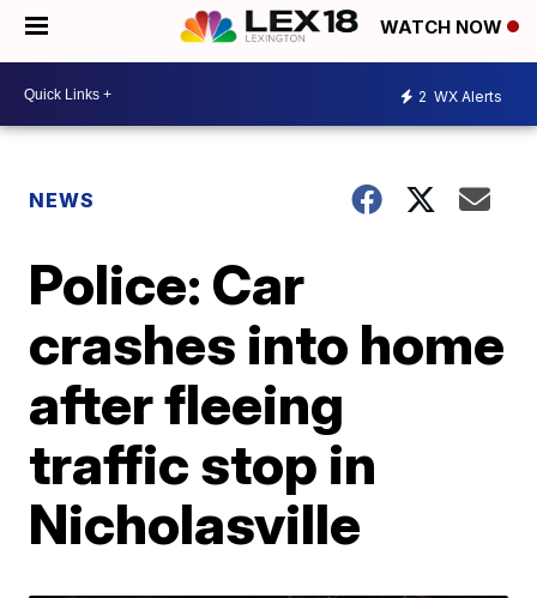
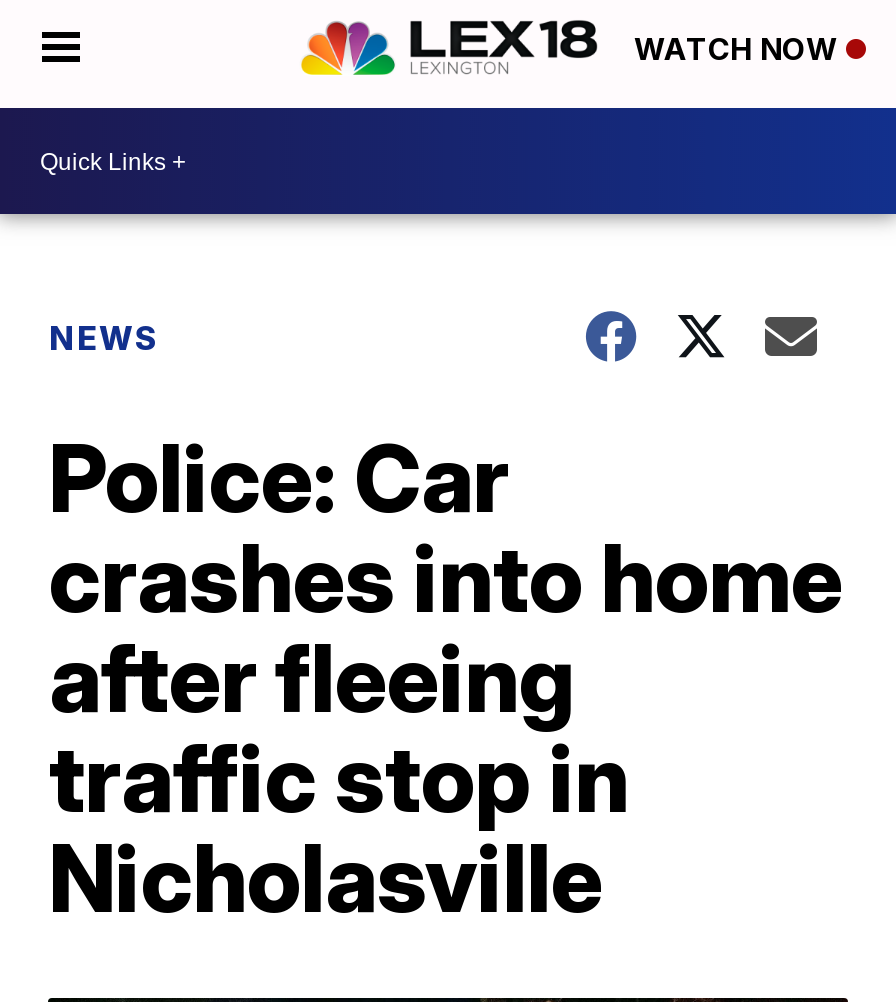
- 2 WX Alerts
